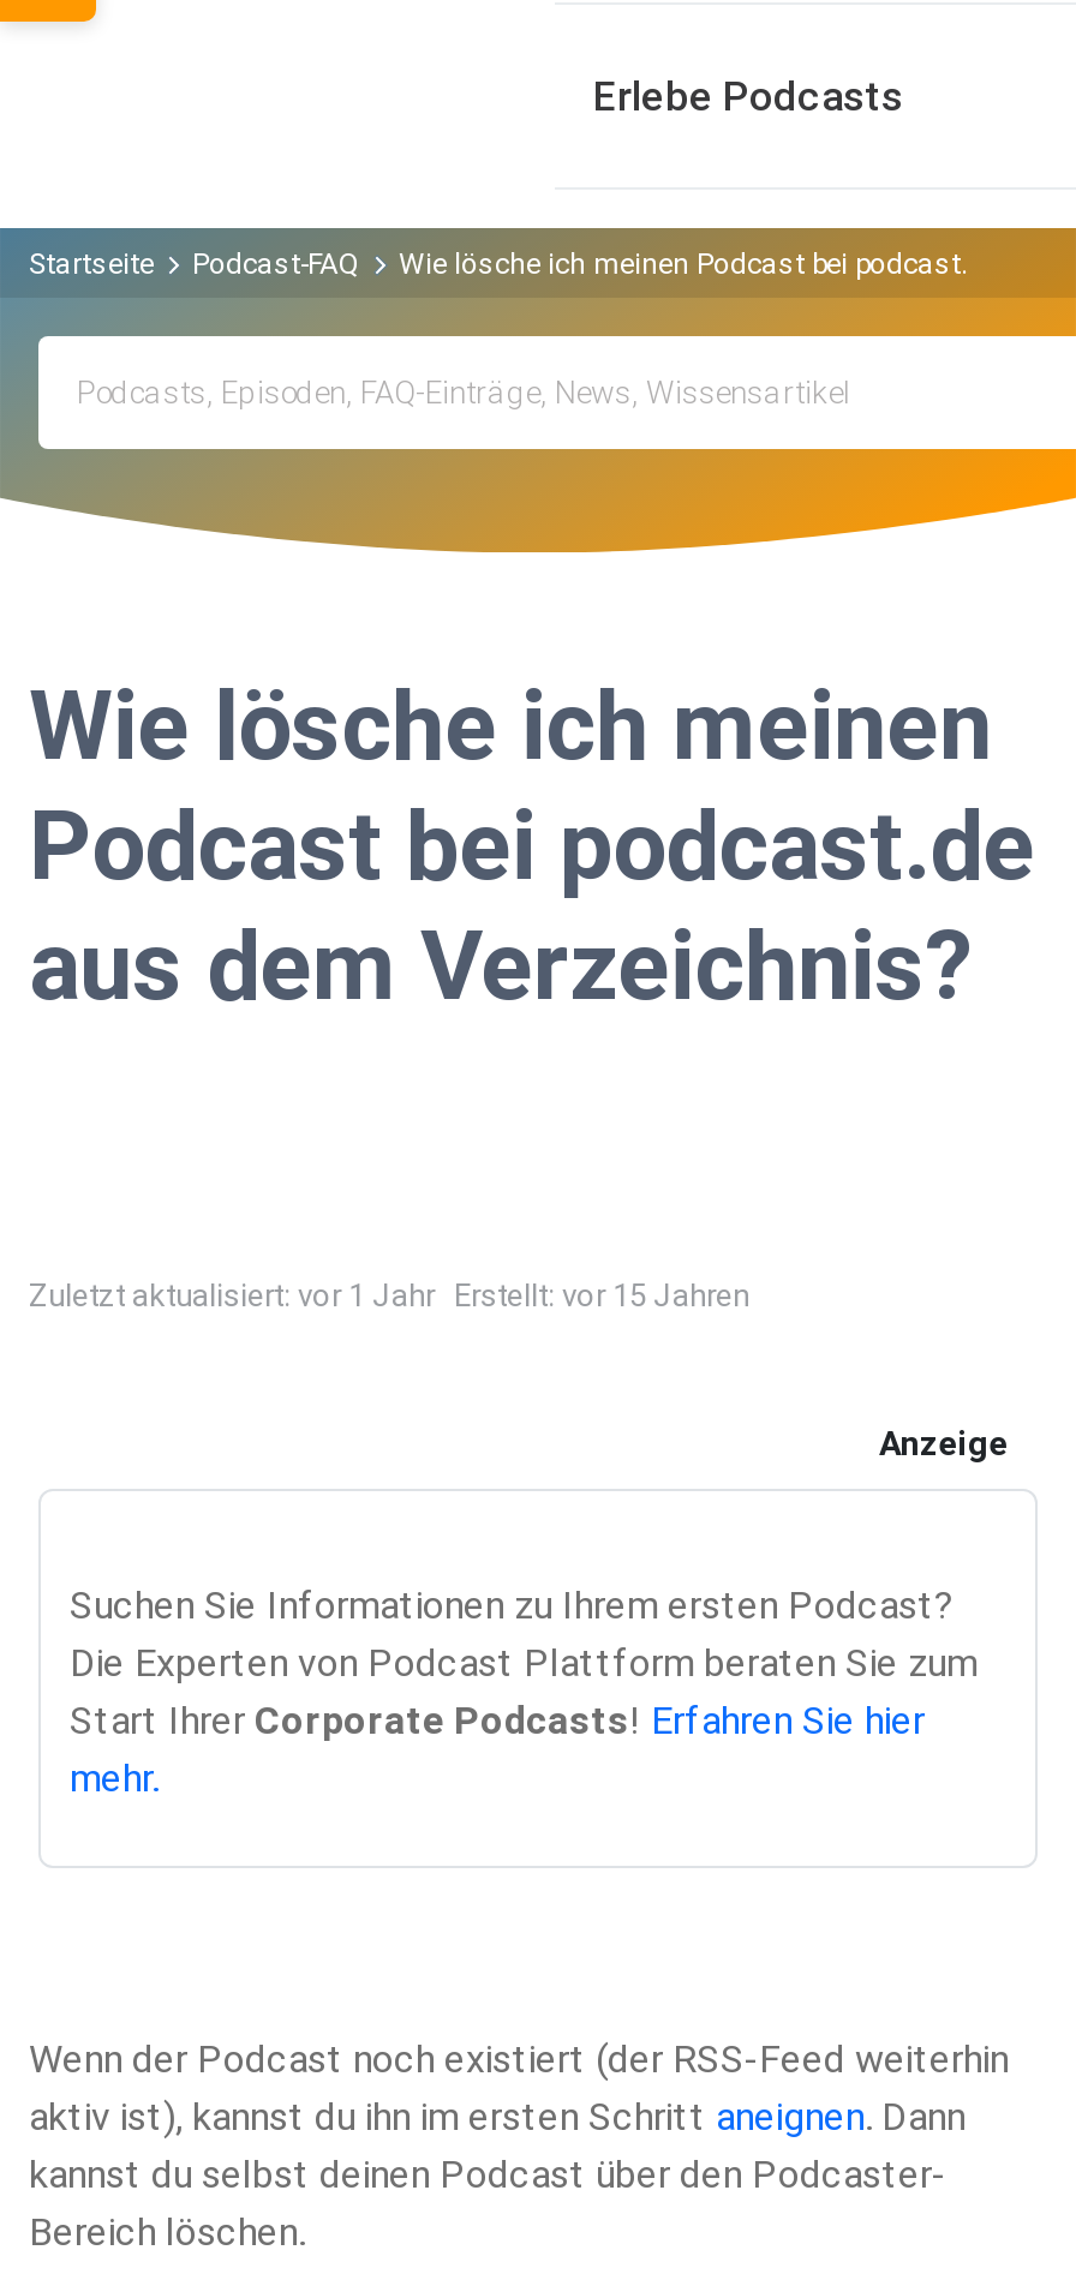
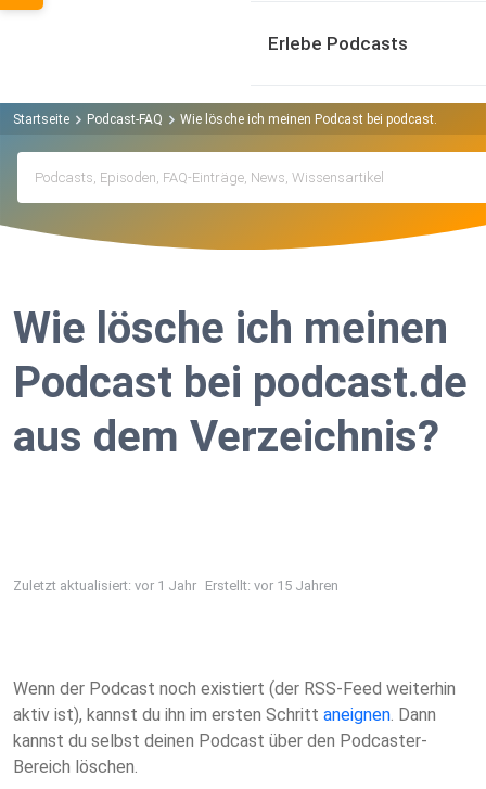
- Anzeige

- Suchen Sie Informationen zu Ihrem ersten Podcast?
- Die Experten von Podcast Plattform beraten Sie zum
- Start Ihrer Corporate Podcasts! Erfahren Sie hier
- mehr.
